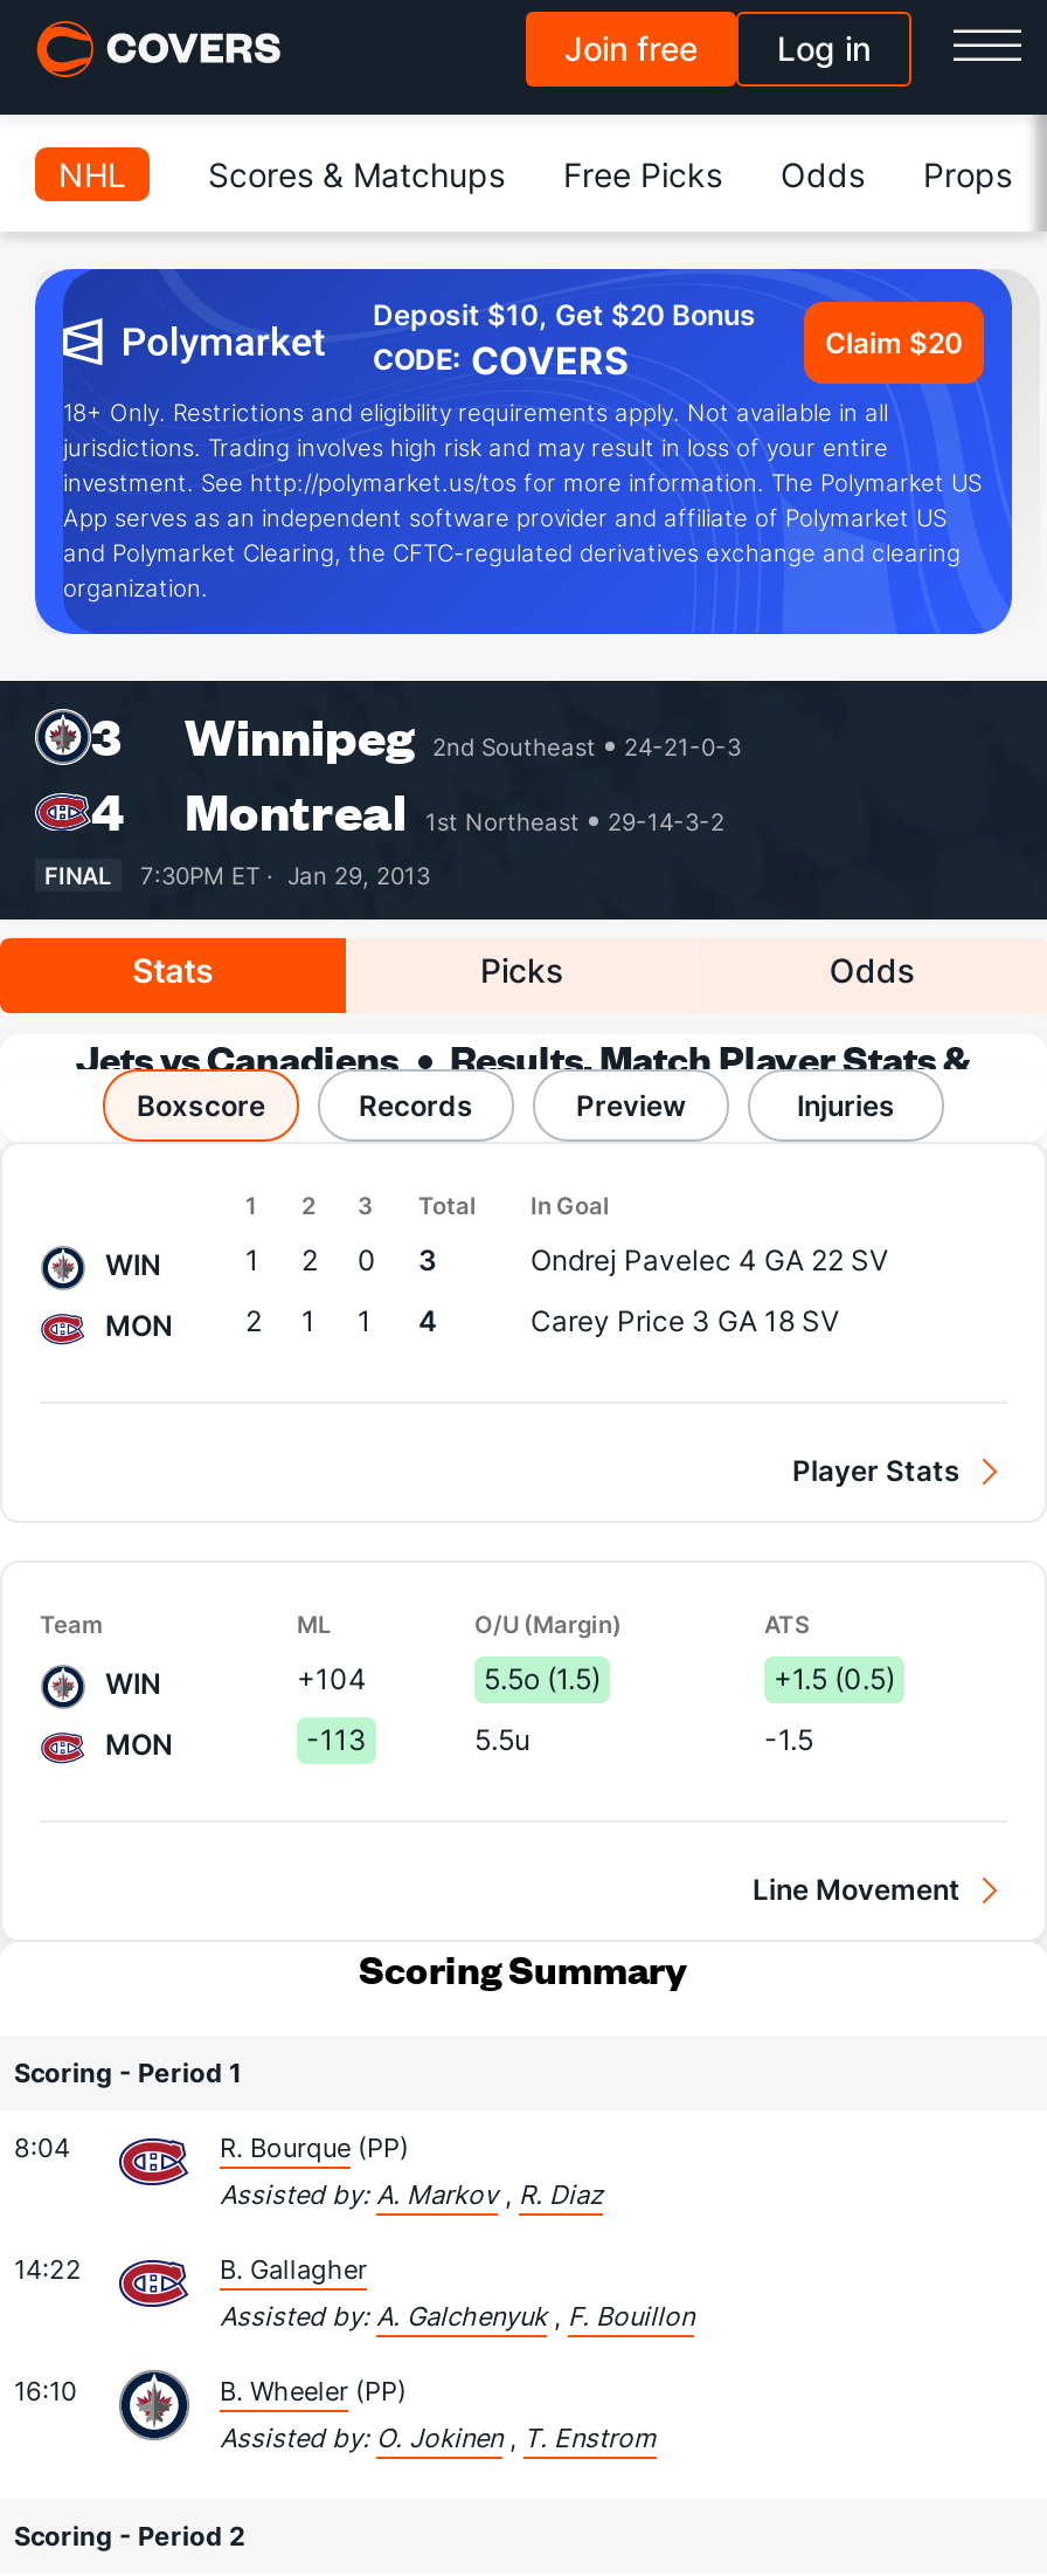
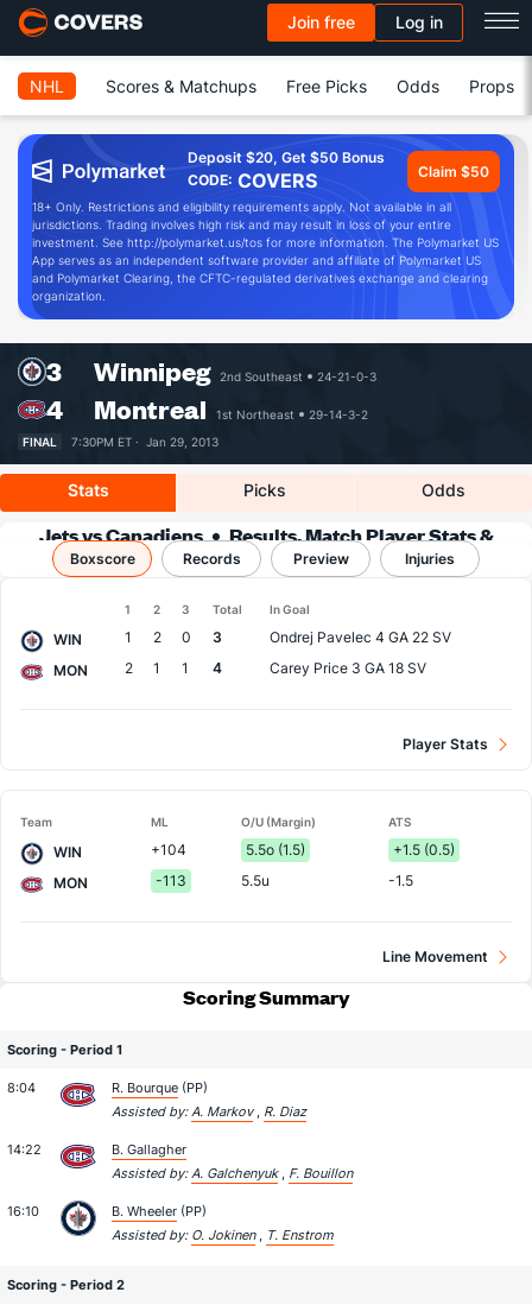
- Deposit $10, Get $20 Bonus
+ Deposit $20, Get $50 Bonus

- Claim $20
+ Claim $50
